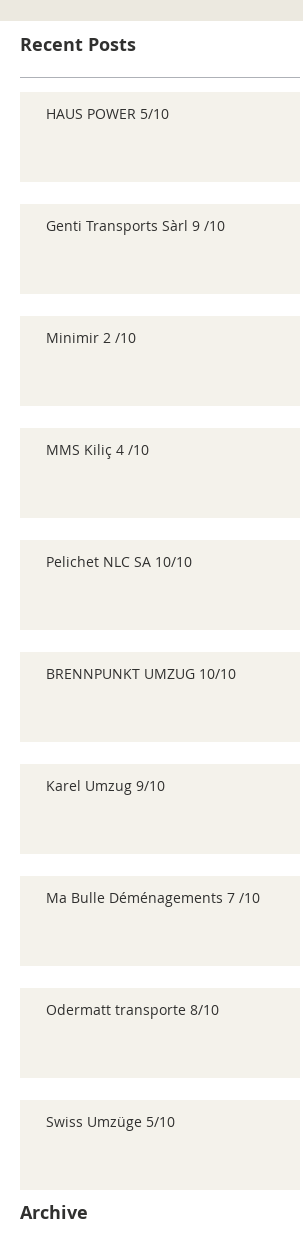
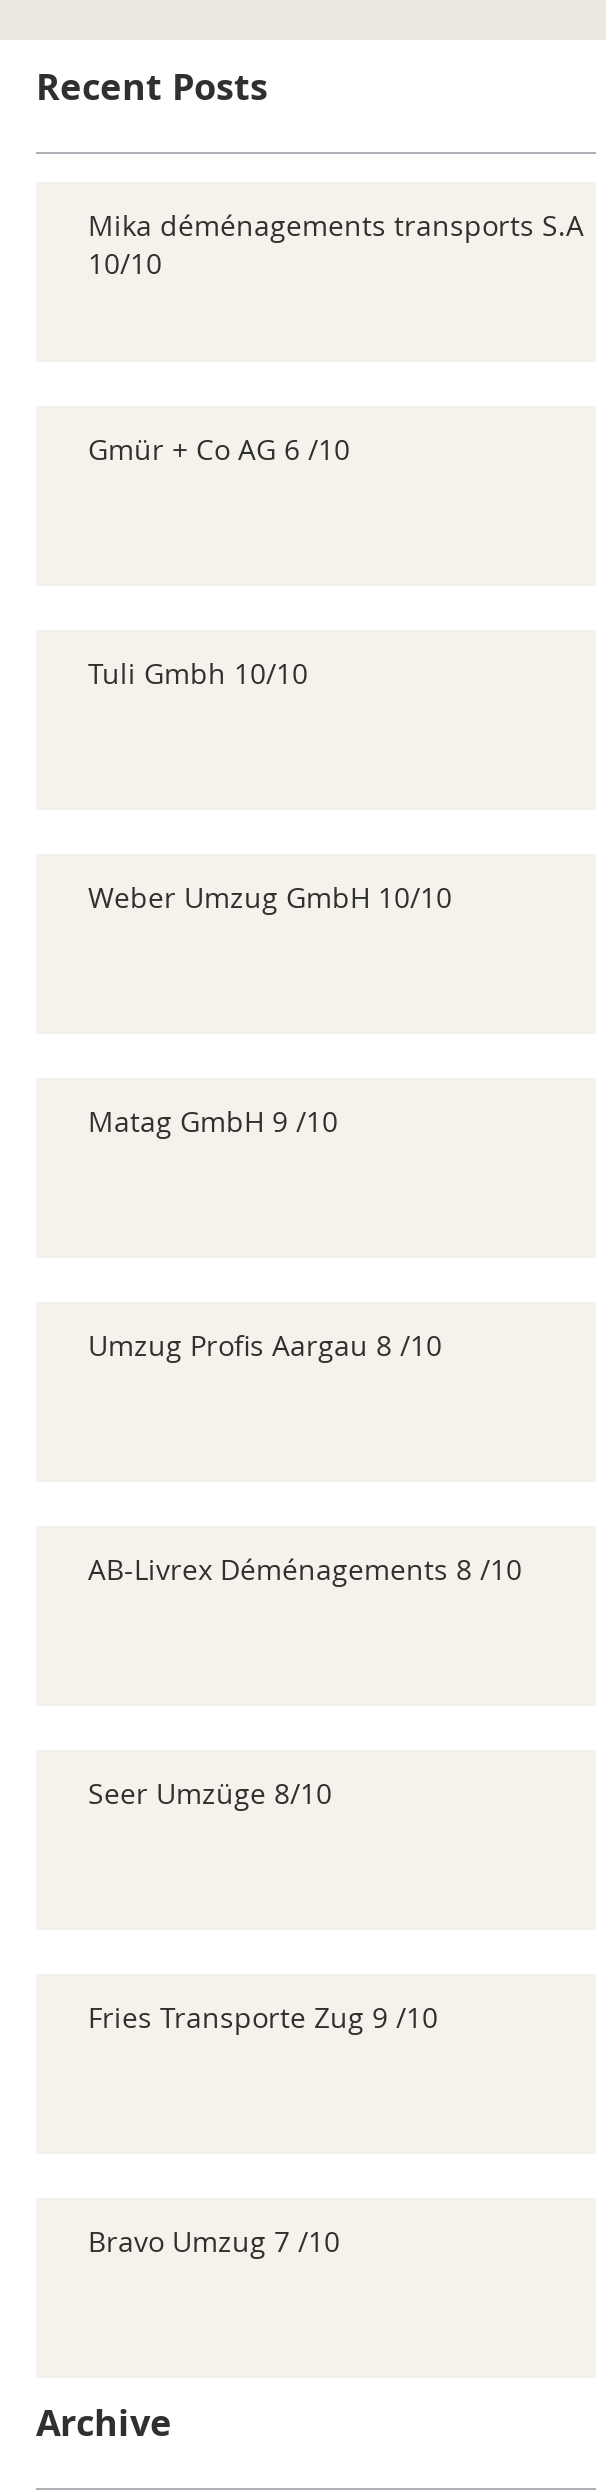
- HAUS POWER 5/10
+ Mika déménagements transports S.A
+ 10/10

- Genti Transports Sàrl 9 /10
+ Gmür + Co AG 6 /10

- Minimir 2 /10
+ Tuli Gmbh 10/10

- MMS Kiliç 4 /10
+ Weber Umzug GmbH 10/10

- Pelichet NLC SA 10/10
+ Matag GmbH 9 /10

- BRENNPUNKT UMZUG 10/10
+ Umzug Profis Aargau 8 /10

- Karel Umzug 9/10
+ AB-Livrex Déménagements 8 /10

- Ma Bulle Déménagements 7 /10
+ Seer Umzüge 8/10

- Odermatt transporte 8/10
+ Fries Transporte Zug 9 /10

- Swiss Umzüge 5/10
+ Bravo Umzug 7 /10
